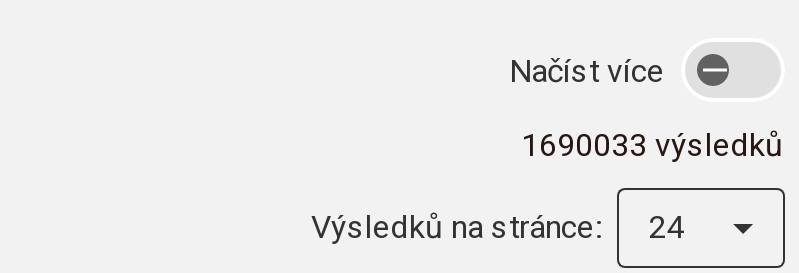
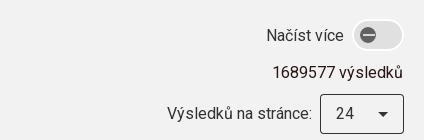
- 1690033 výsledků
+ 1689577 výsledků
